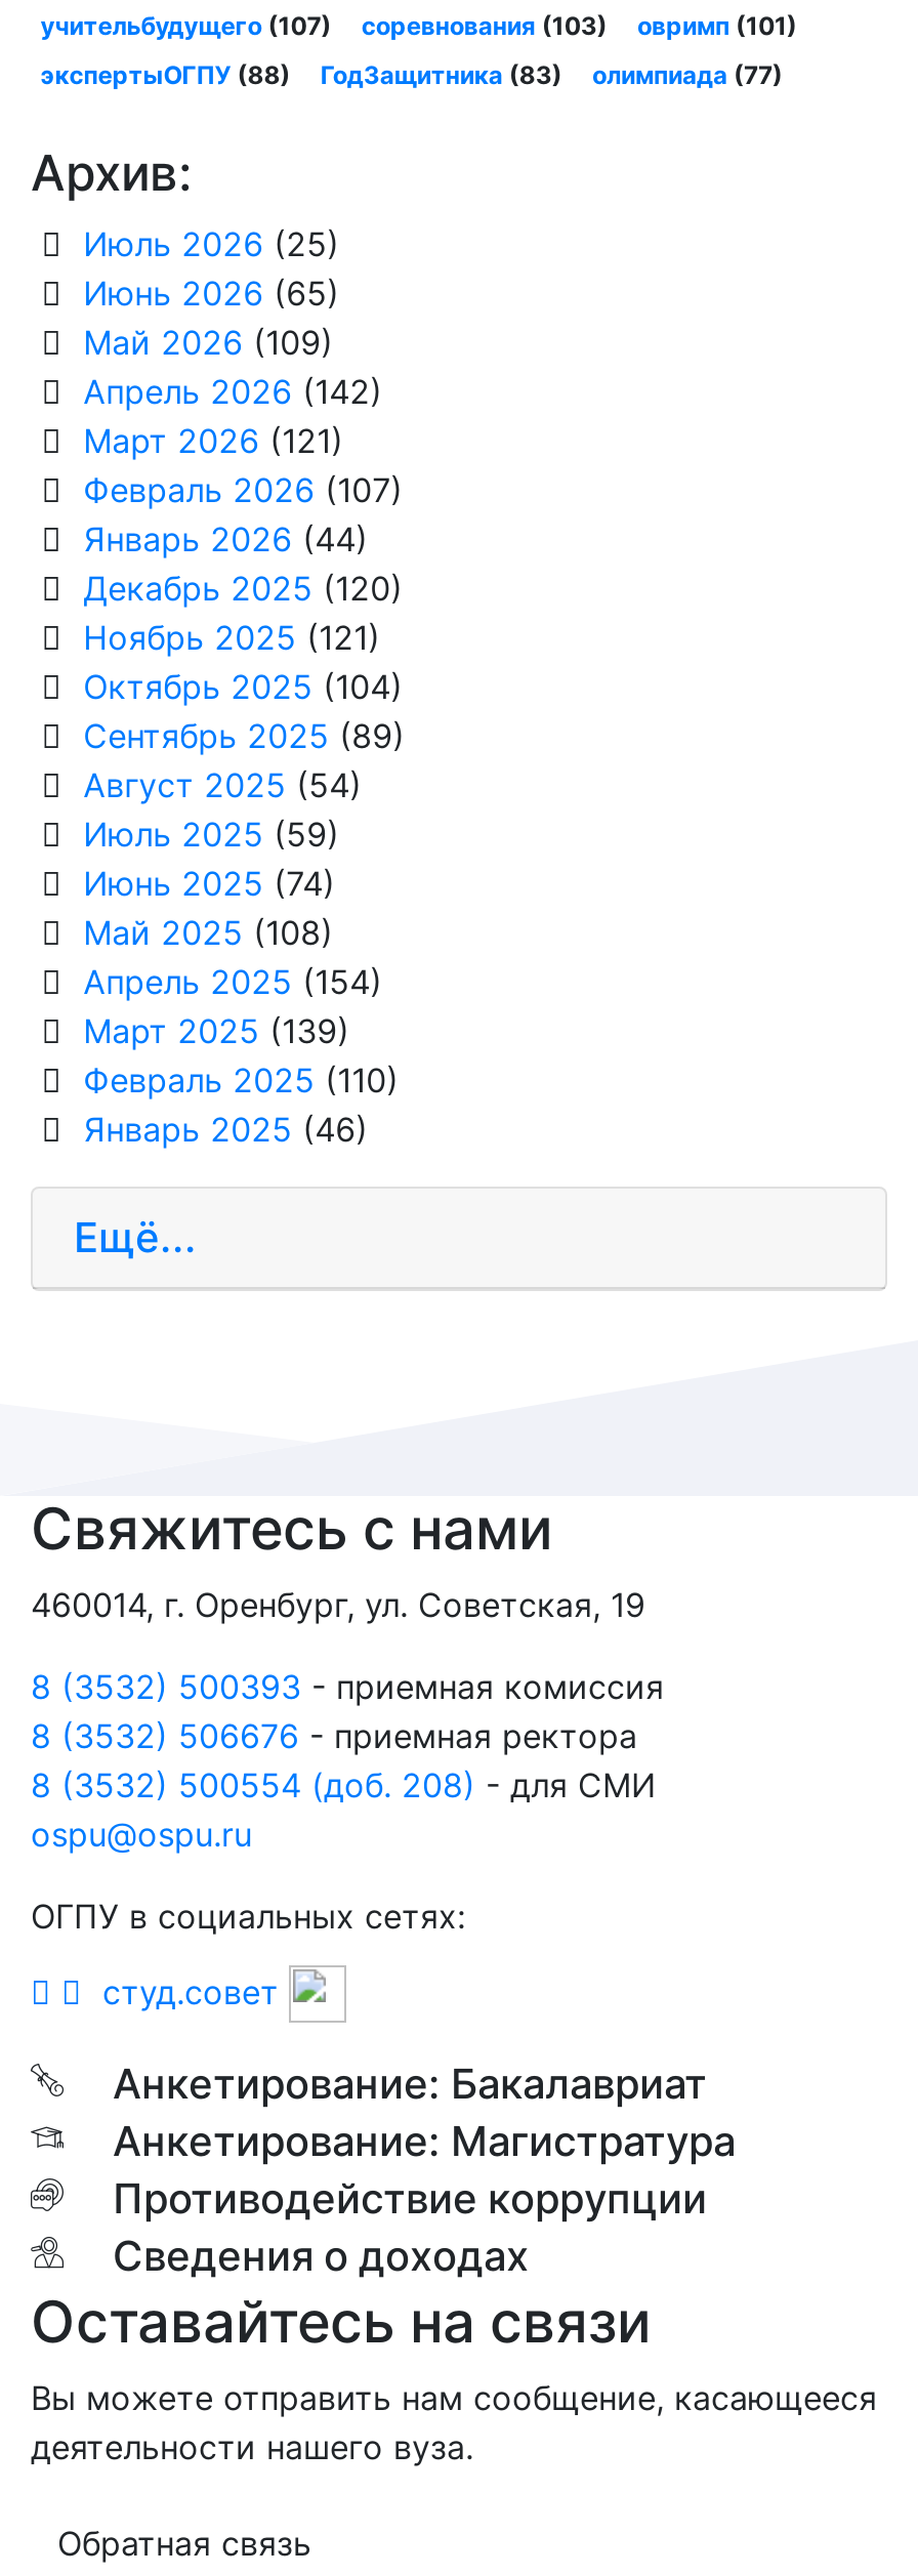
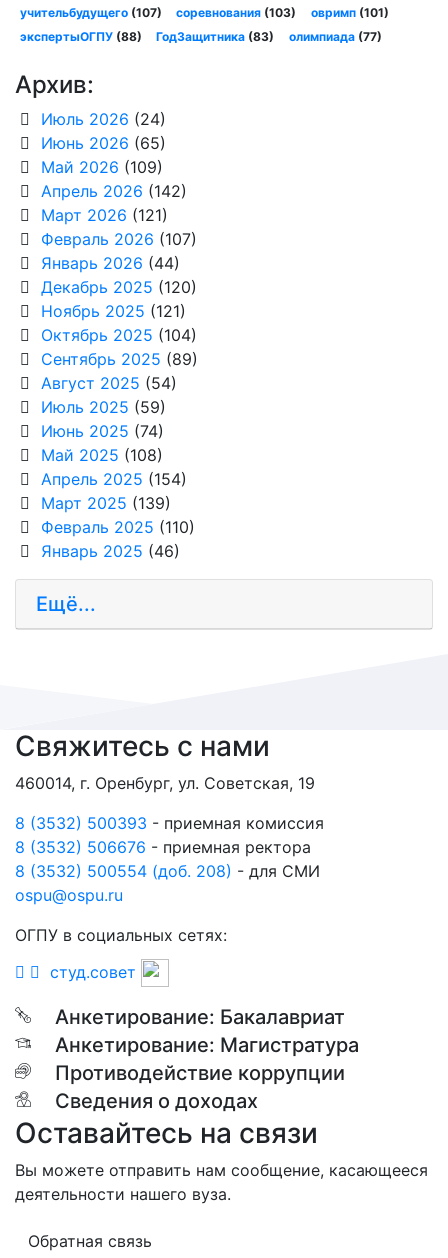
- Июль 2026 (25)
+ Июль 2026 (24)
